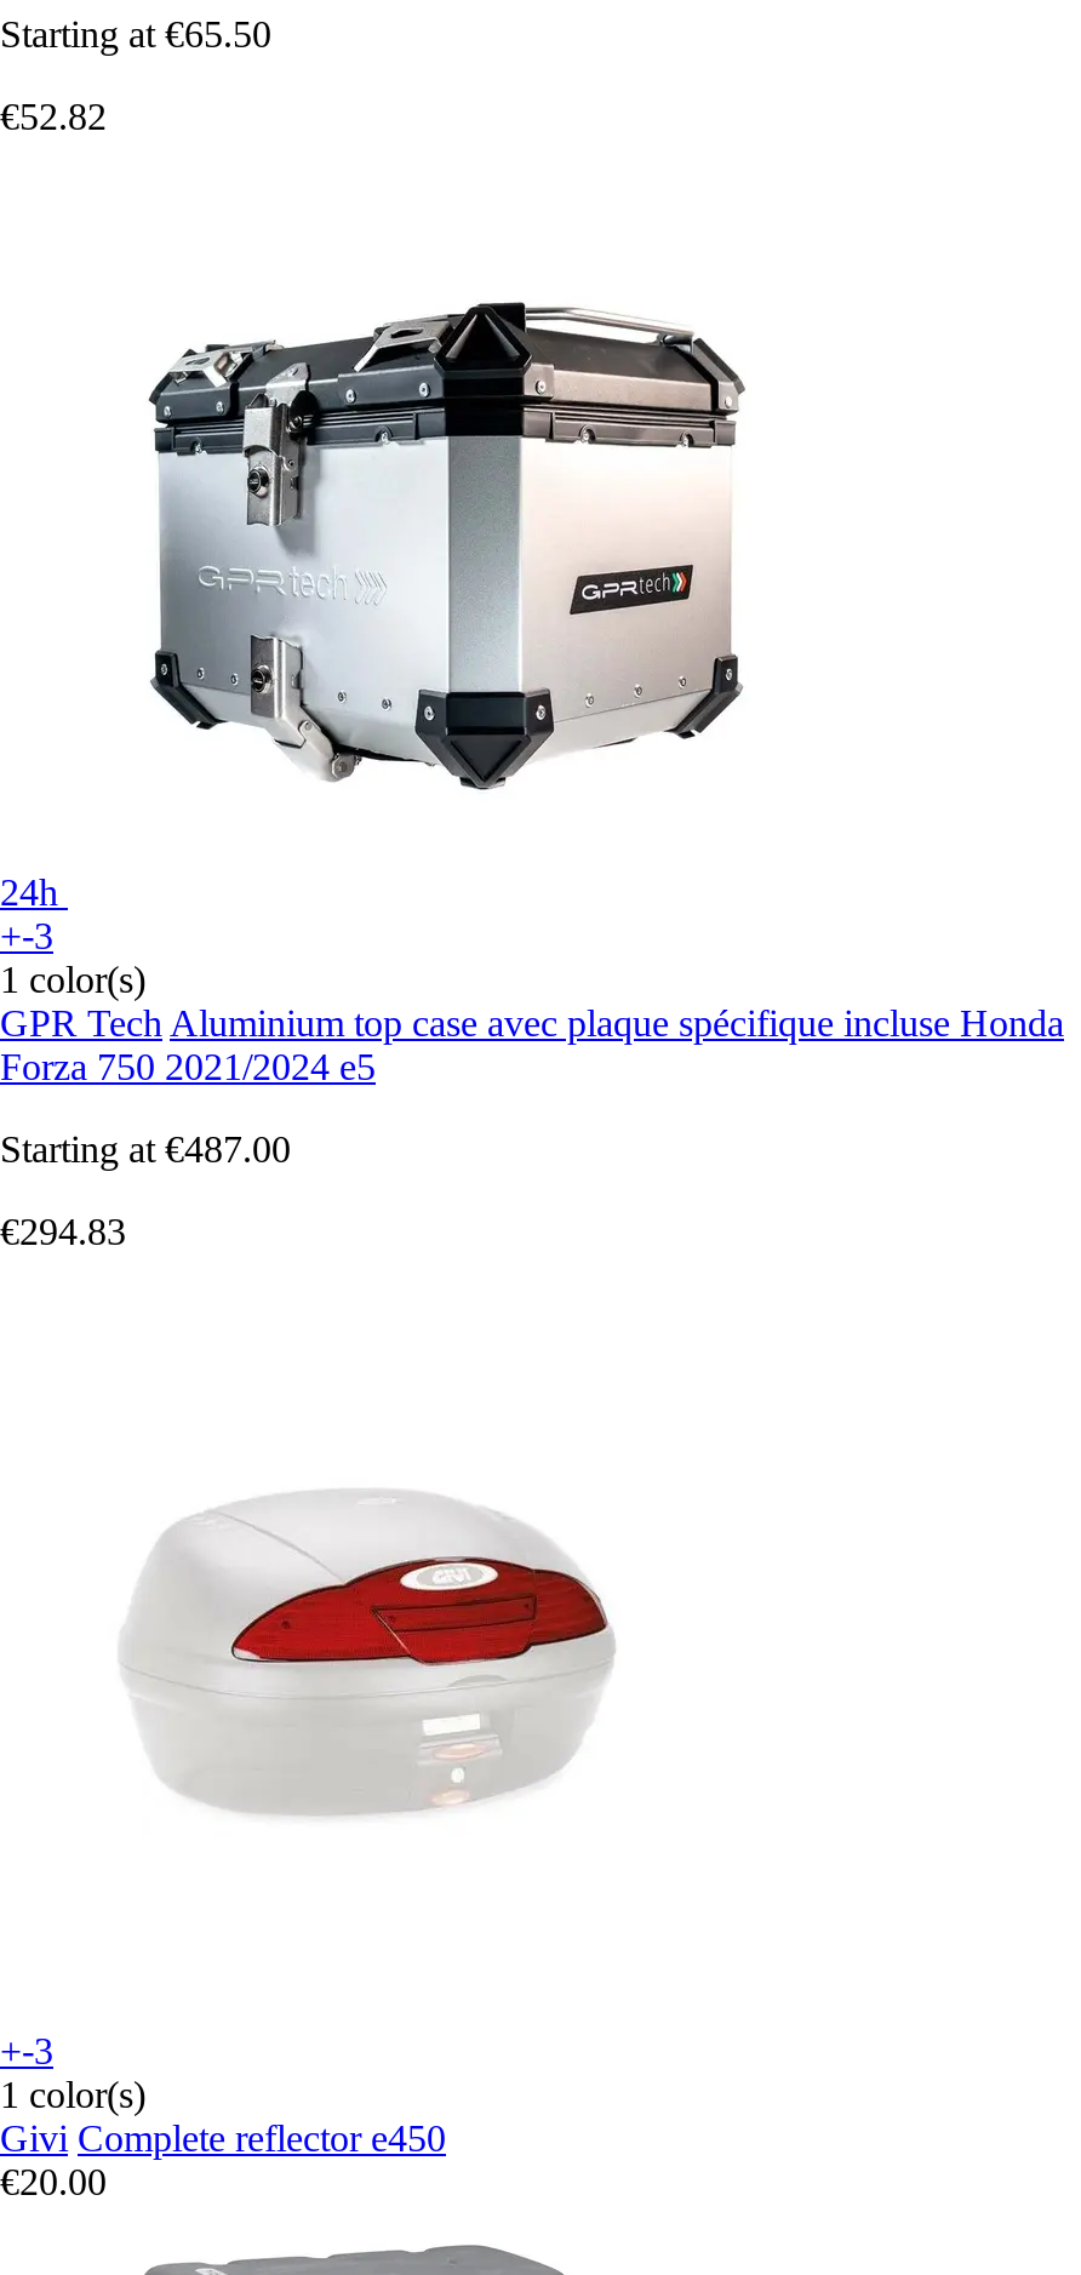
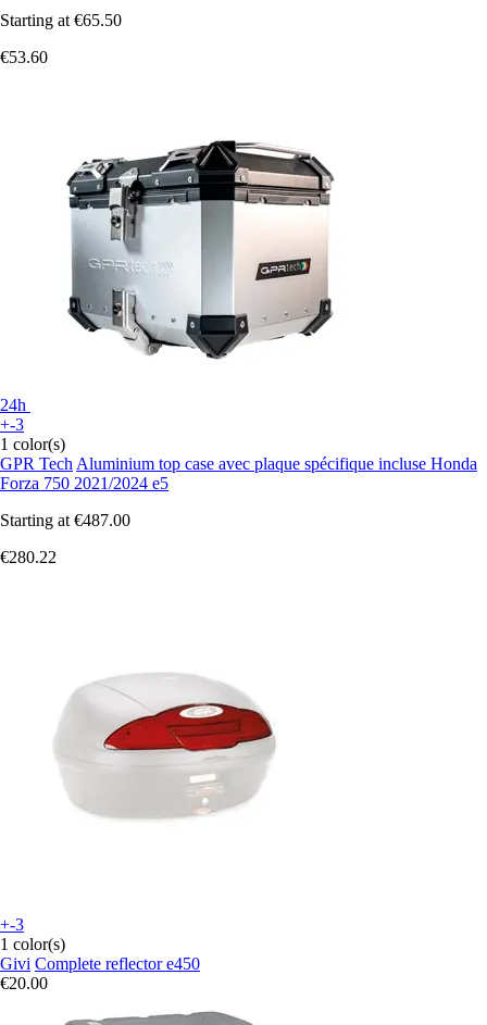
- €52.82
+ €53.60

- €294.83
+ €280.22
